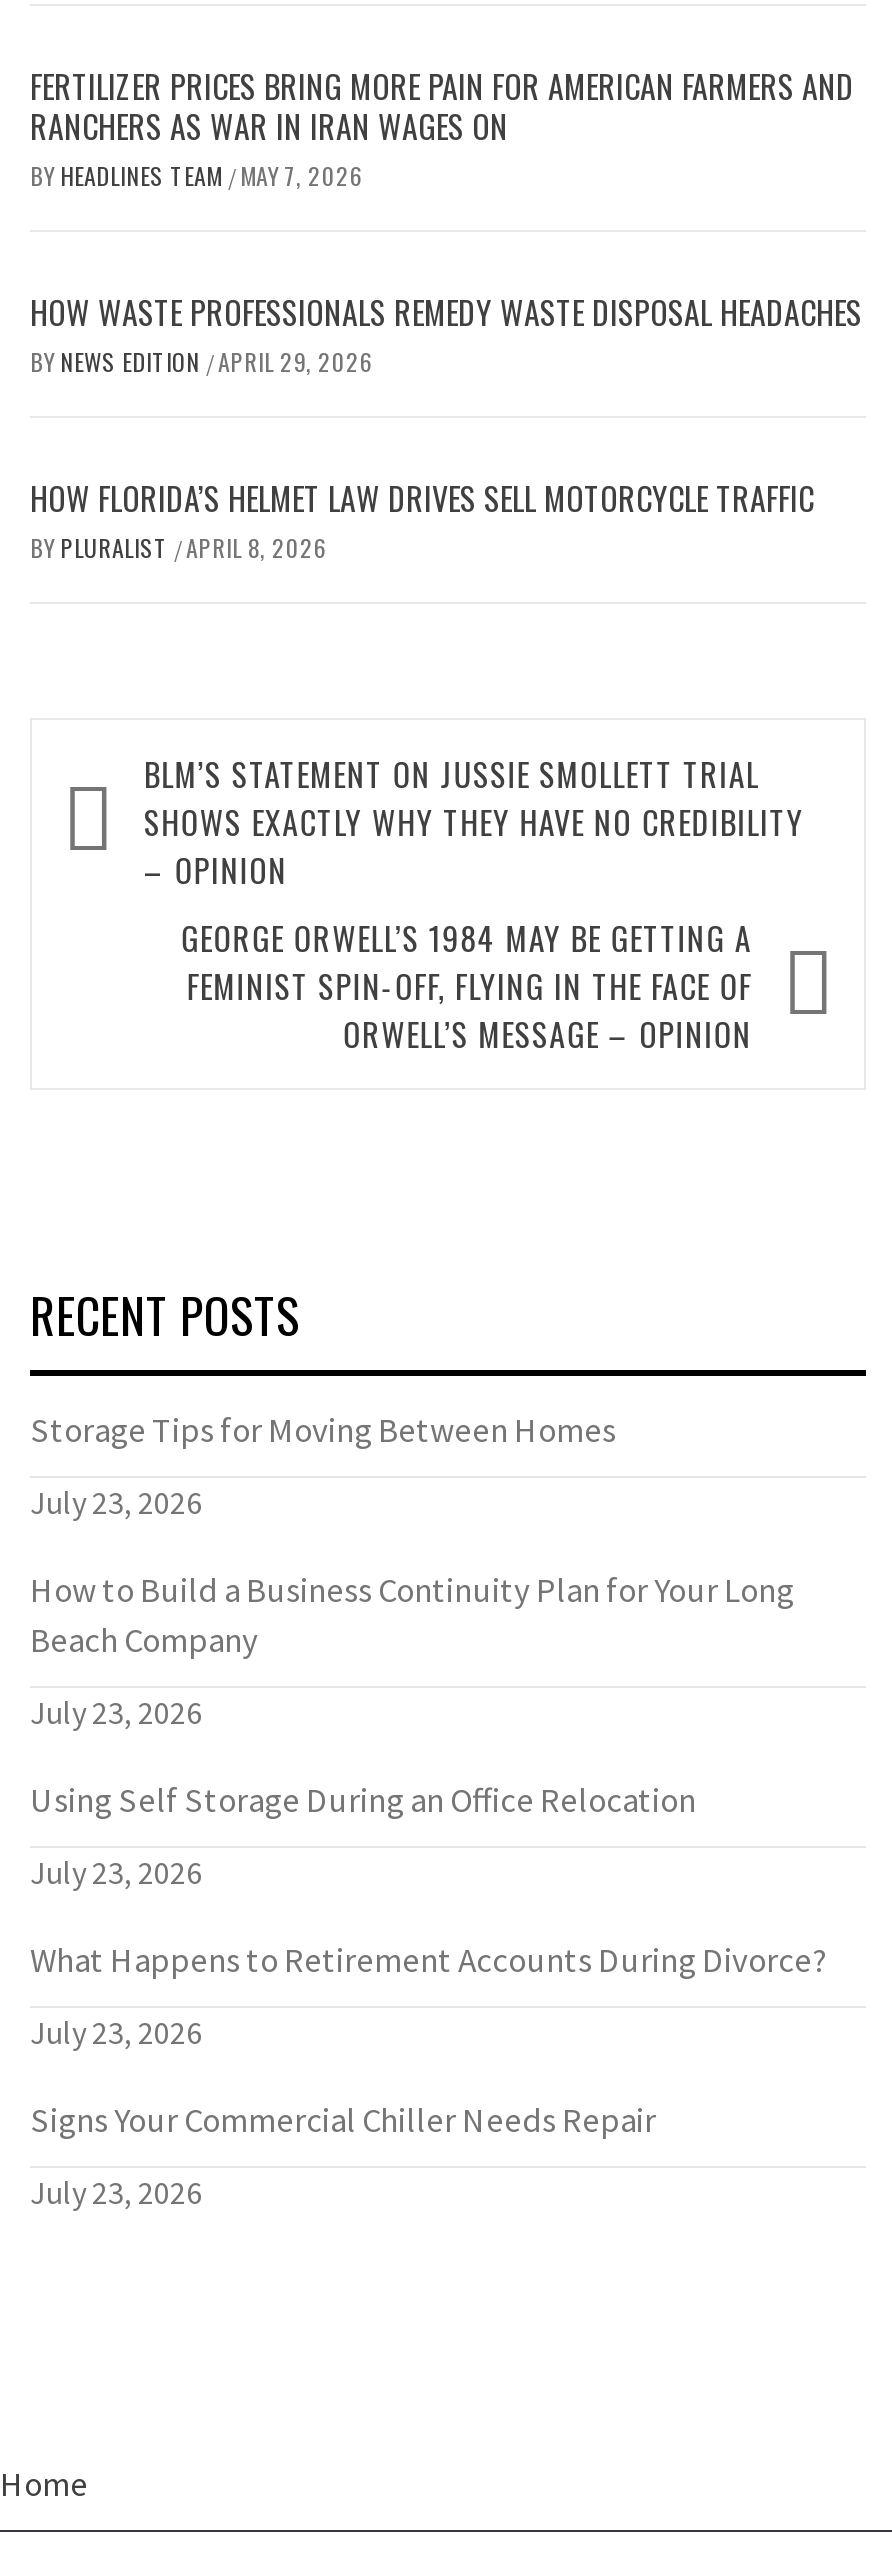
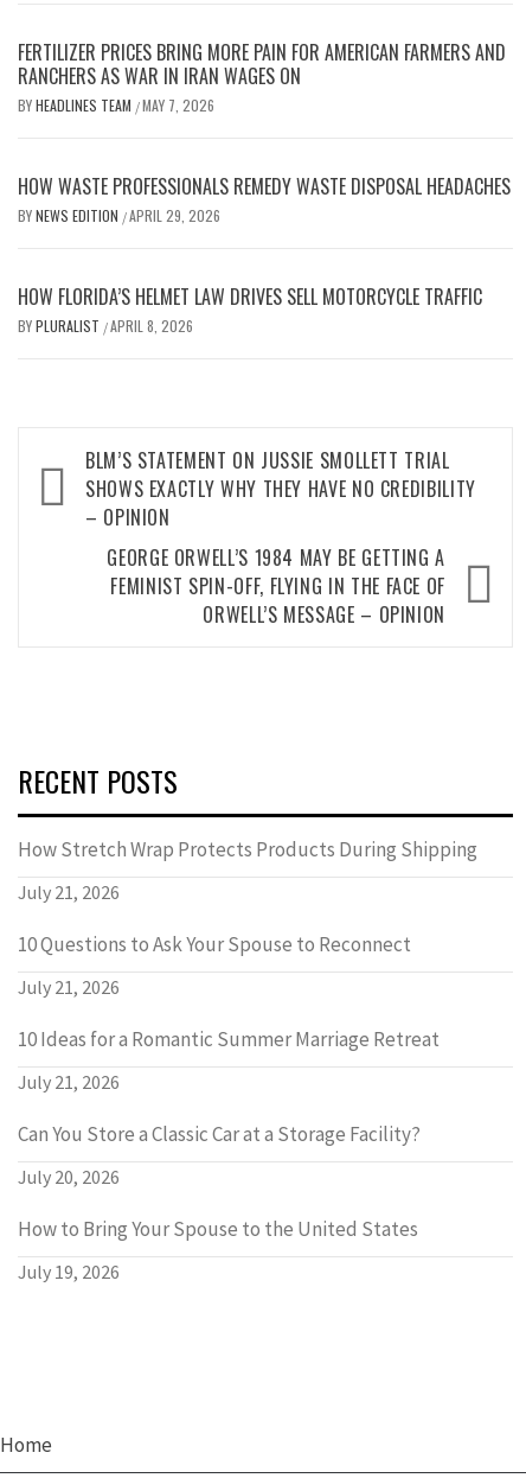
- Storage Tips for Moving Between Homes
+ How Stretch Wrap Protects Products During Shipping

- July 23, 2026
+ July 21, 2026

- How to Build a Business Continuity Plan for Your Long
- Beach Company
+ 10 Questions to Ask Your Spouse to Reconnect

- July 23, 2026
+ July 21, 2026

- Using Self Storage During an Office Relocation
+ 10 Ideas for a Romantic Summer Marriage Retreat

- July 23, 2026
+ July 21, 2026

- What Happens to Retirement Accounts During Divorce?
+ Can You Store a Classic Car at a Storage Facility?

- July 23, 2026
+ July 20, 2026

- Signs Your Commercial Chiller Needs Repair
+ How to Bring Your Spouse to the United States

- July 23, 2026
+ July 19, 2026
